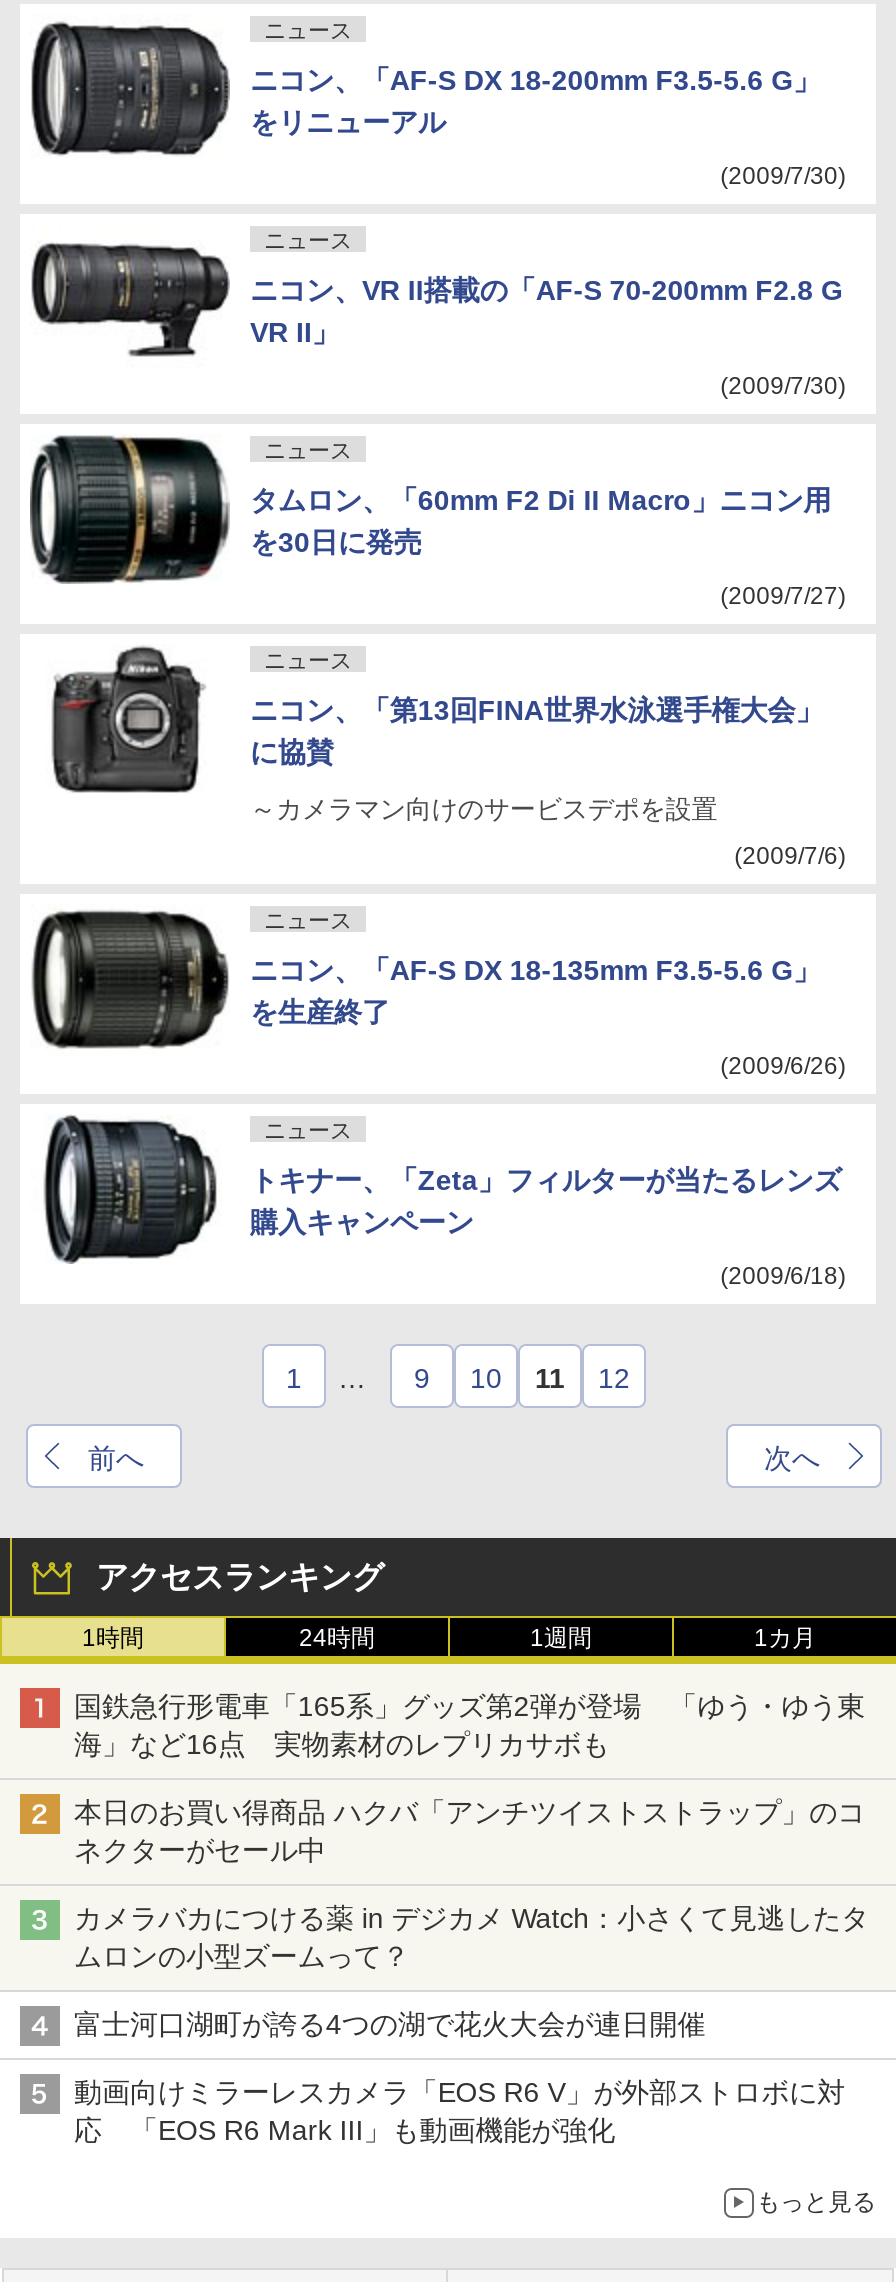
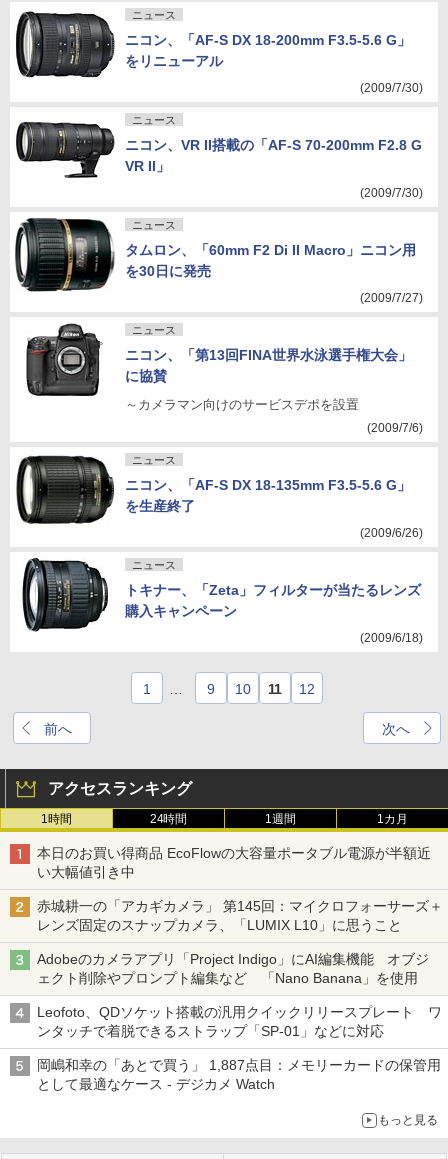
- 国鉄急行形電車「165系」グッズ第2弾が登場 「ゆう・ゆう東
- 海」など16点 実物素材のレプリカサボも
+ 本日のお買い得商品 EcoFlowの大容量ポータブル電源が半額近
+ い大幅値引き中

- 本日のお買い得商品 ハクバ「アンチツイストストラップ」のコ
- ネクターがセール中
+ 赤城耕一の「アカギカメラ」 第145回：マイクロフォーサーズ＋
+ レンズ固定のスナップカメラ、「LUMIX L10」に思うこと

- カメラバカにつける薬 in デジカメ Watch：小さくて見逃したタ
- ムロンの小型ズームって？
+ Adobeのカメラアプリ「Project Indigo」にAI編集機能 オブジ
+ ェクト削除やプロンプト編集など 「Nano Banana」を使用

- 富士河口湖町が誇る4つの湖で花火大会が連日開催
+ Leofoto、QDソケット搭載の汎用クイックリリースプレート ワ
+ ンタッチで着脱できるストラップ「SP-01」などに対応

- 動画向けミラーレスカメラ「EOS R6 V」が外部ストロボに対
- 応 「EOS R6 Mark III」も動画機能が強化
+ 岡嶋和幸の「あとで買う」 1,887点目：メモリーカードの保管用
+ として最適なケース - デジカメ Watch
